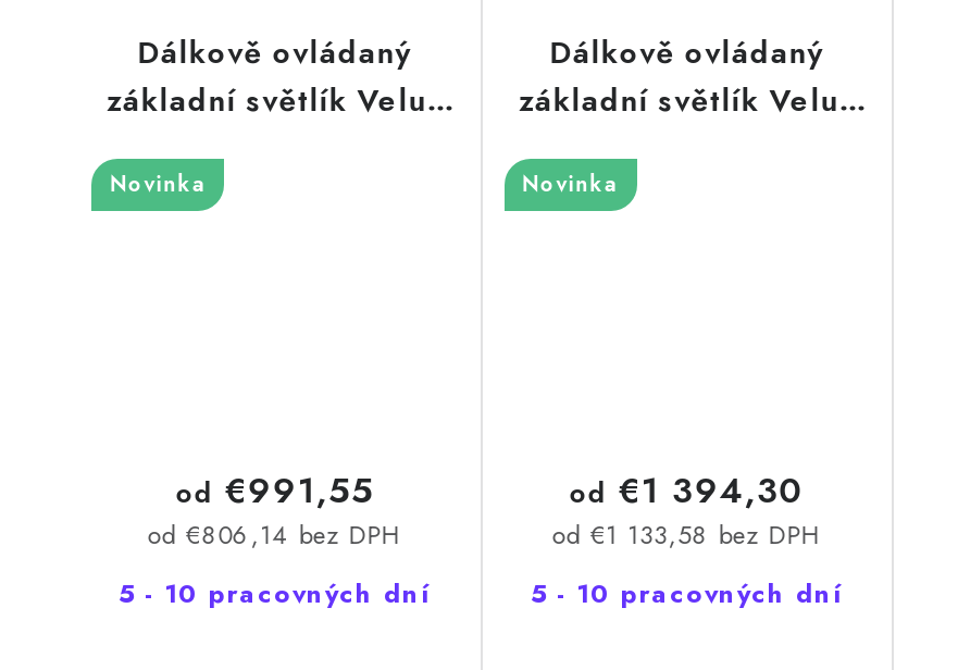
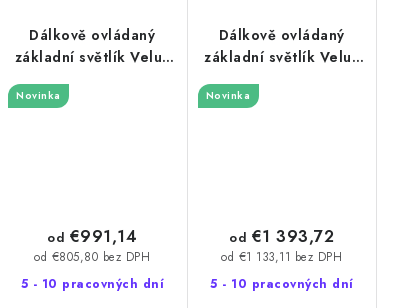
- od €991,55
+ od €991,14

- od €1 394,30
+ od €1 393,72

- od €806,14 bez DPH
+ od €805,80 bez DPH

- od €1 133,58 bez DPH
+ od €1 133,11 bez DPH
